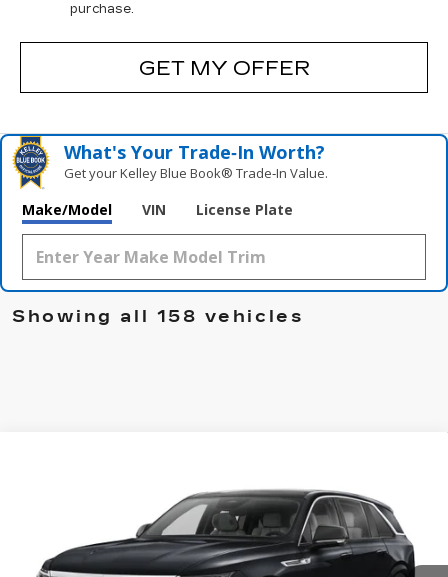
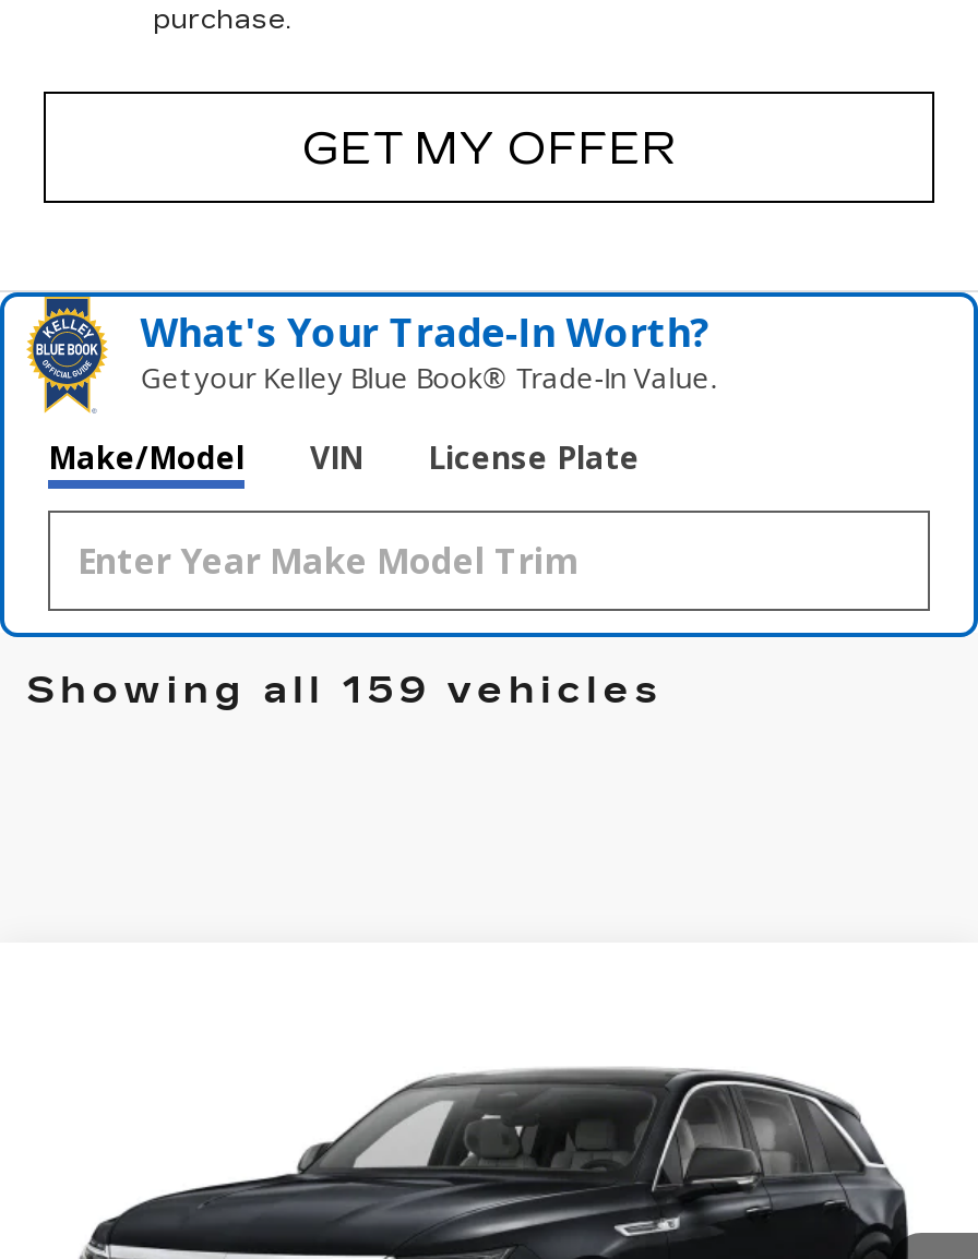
- Showing all 158 vehicles
+ Showing all 159 vehicles
